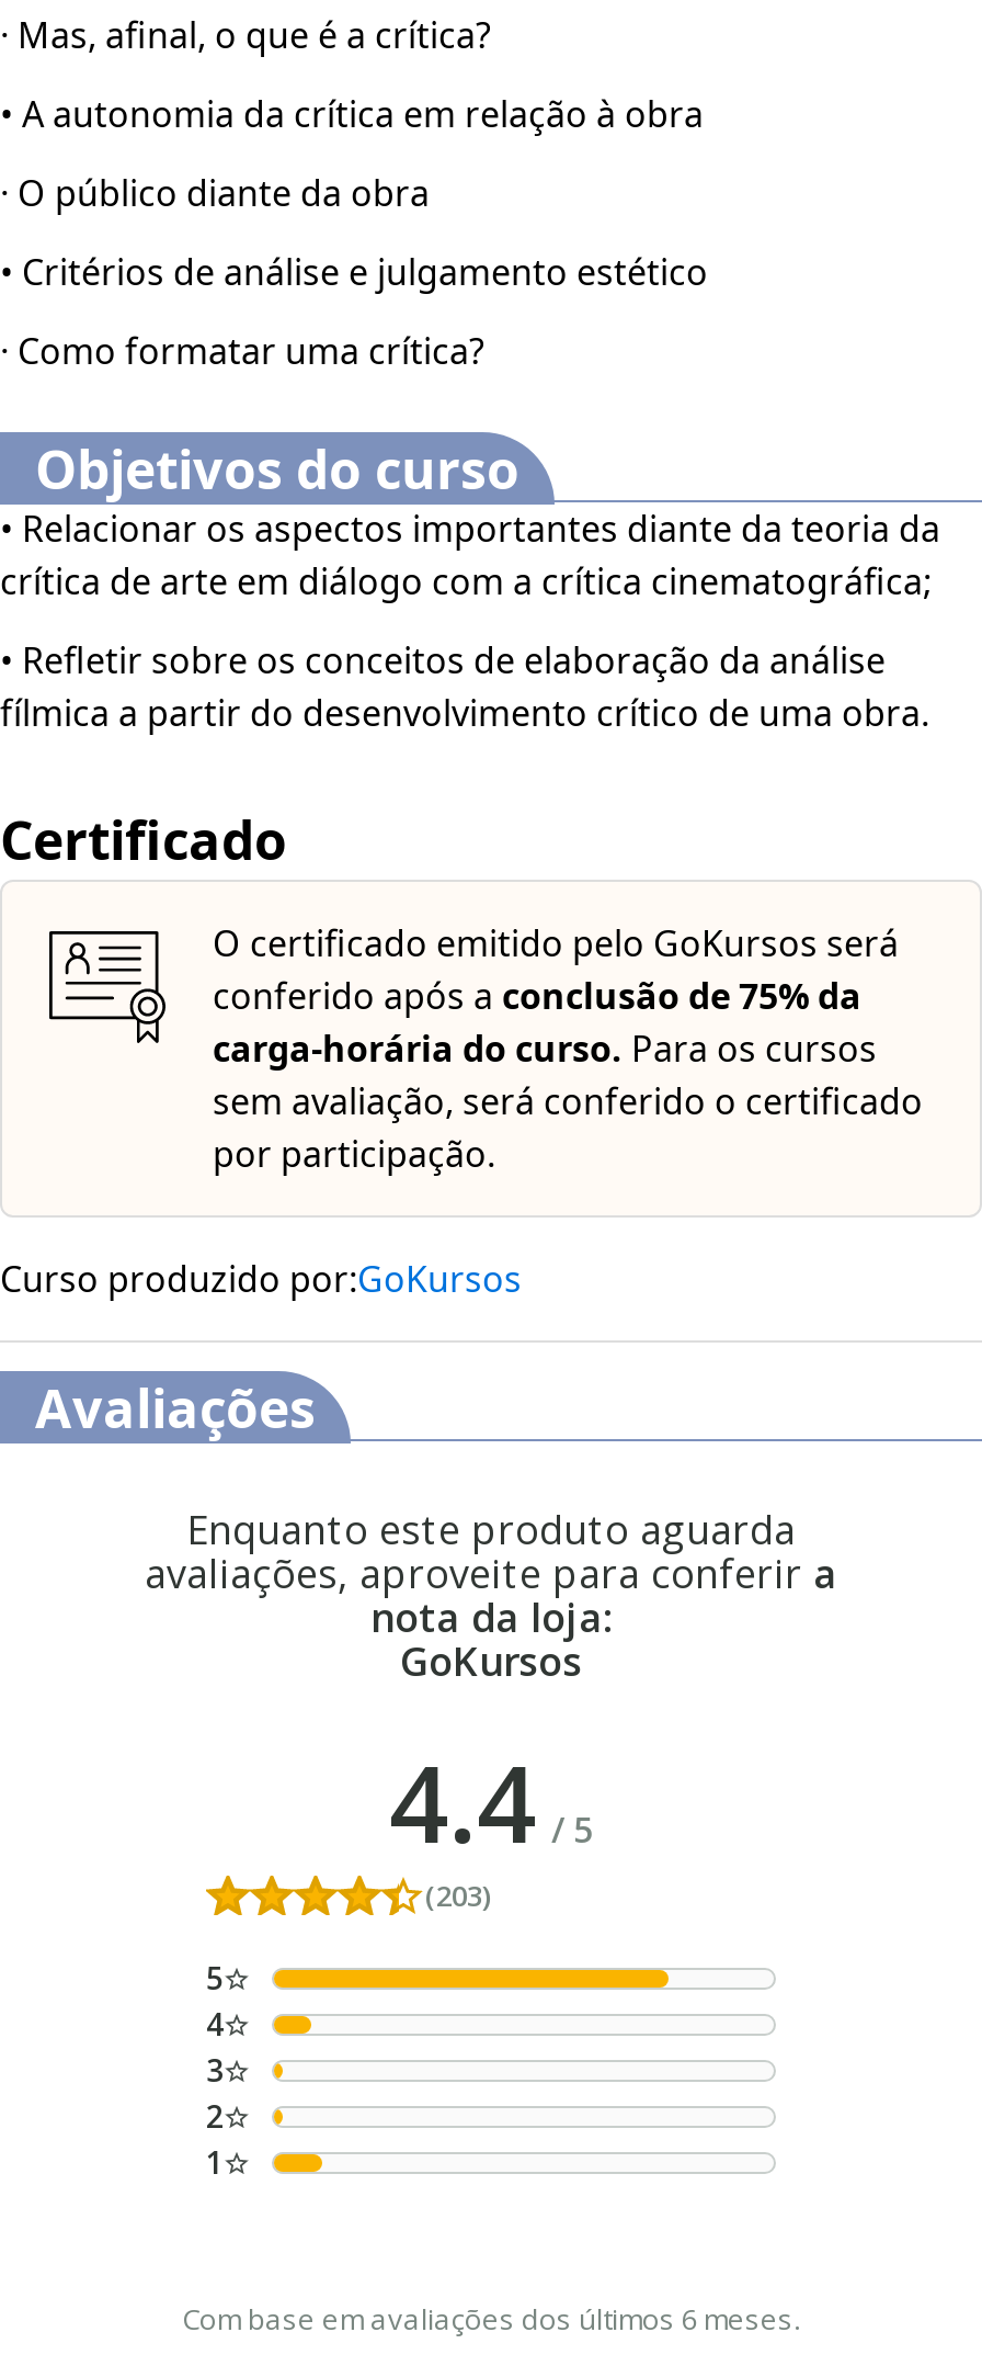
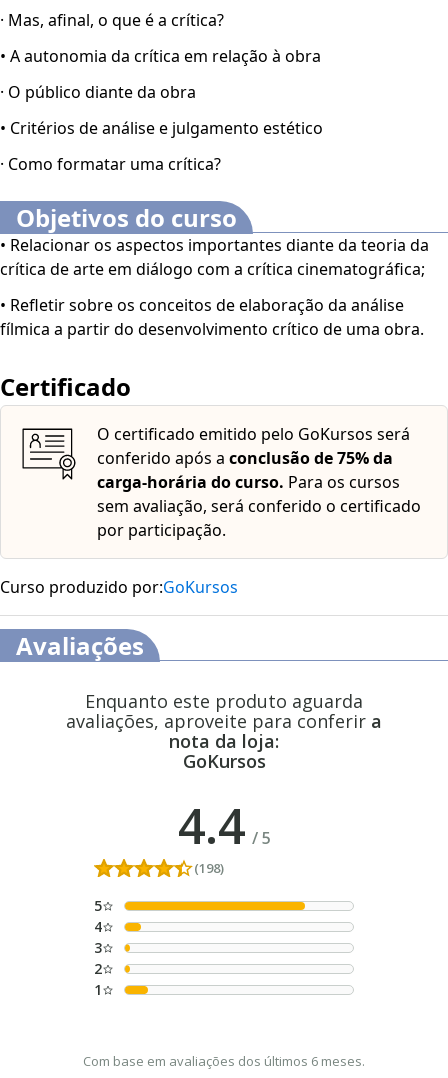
- (203)
+ (198)
